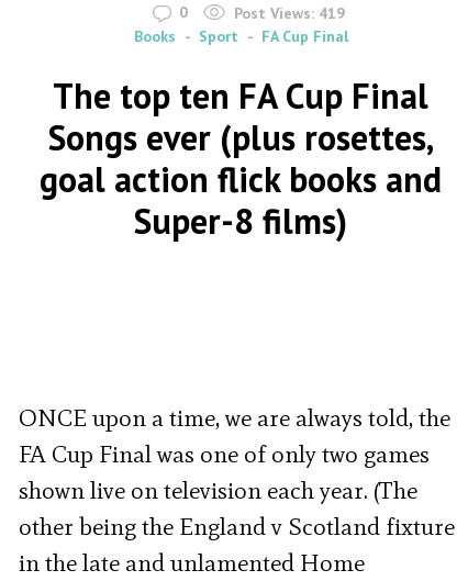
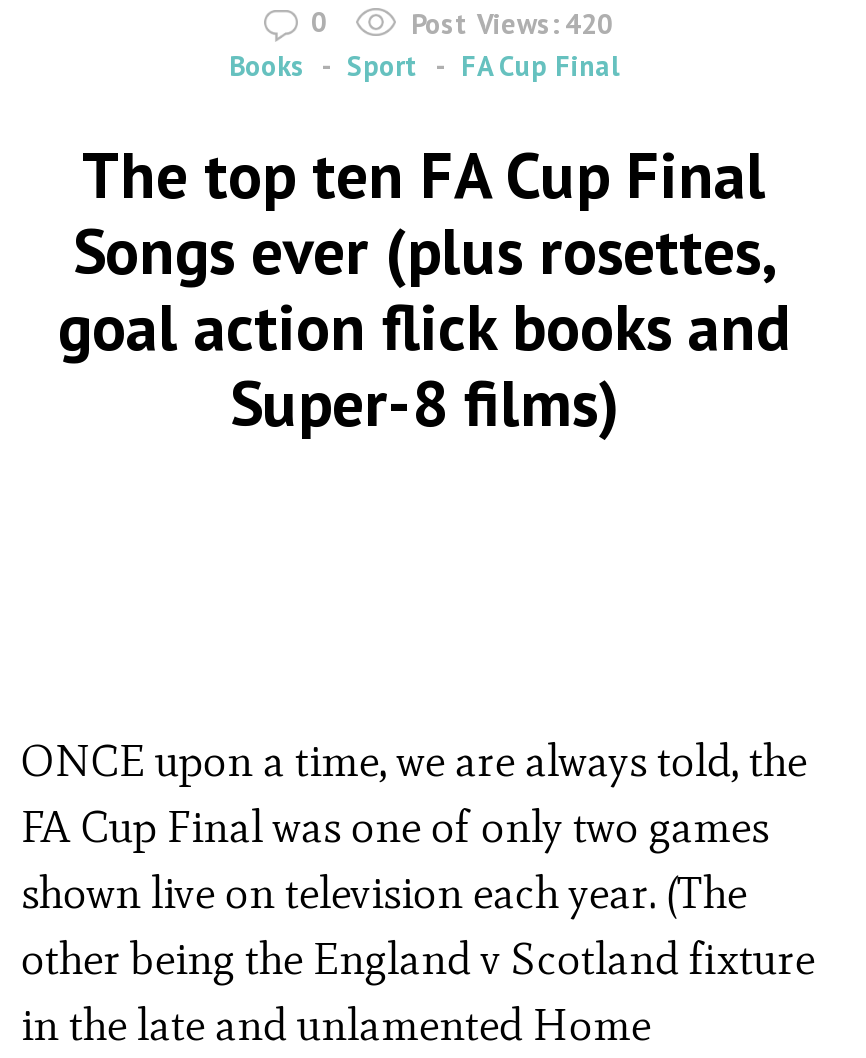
- Post Views: 419
+ Post Views: 420
